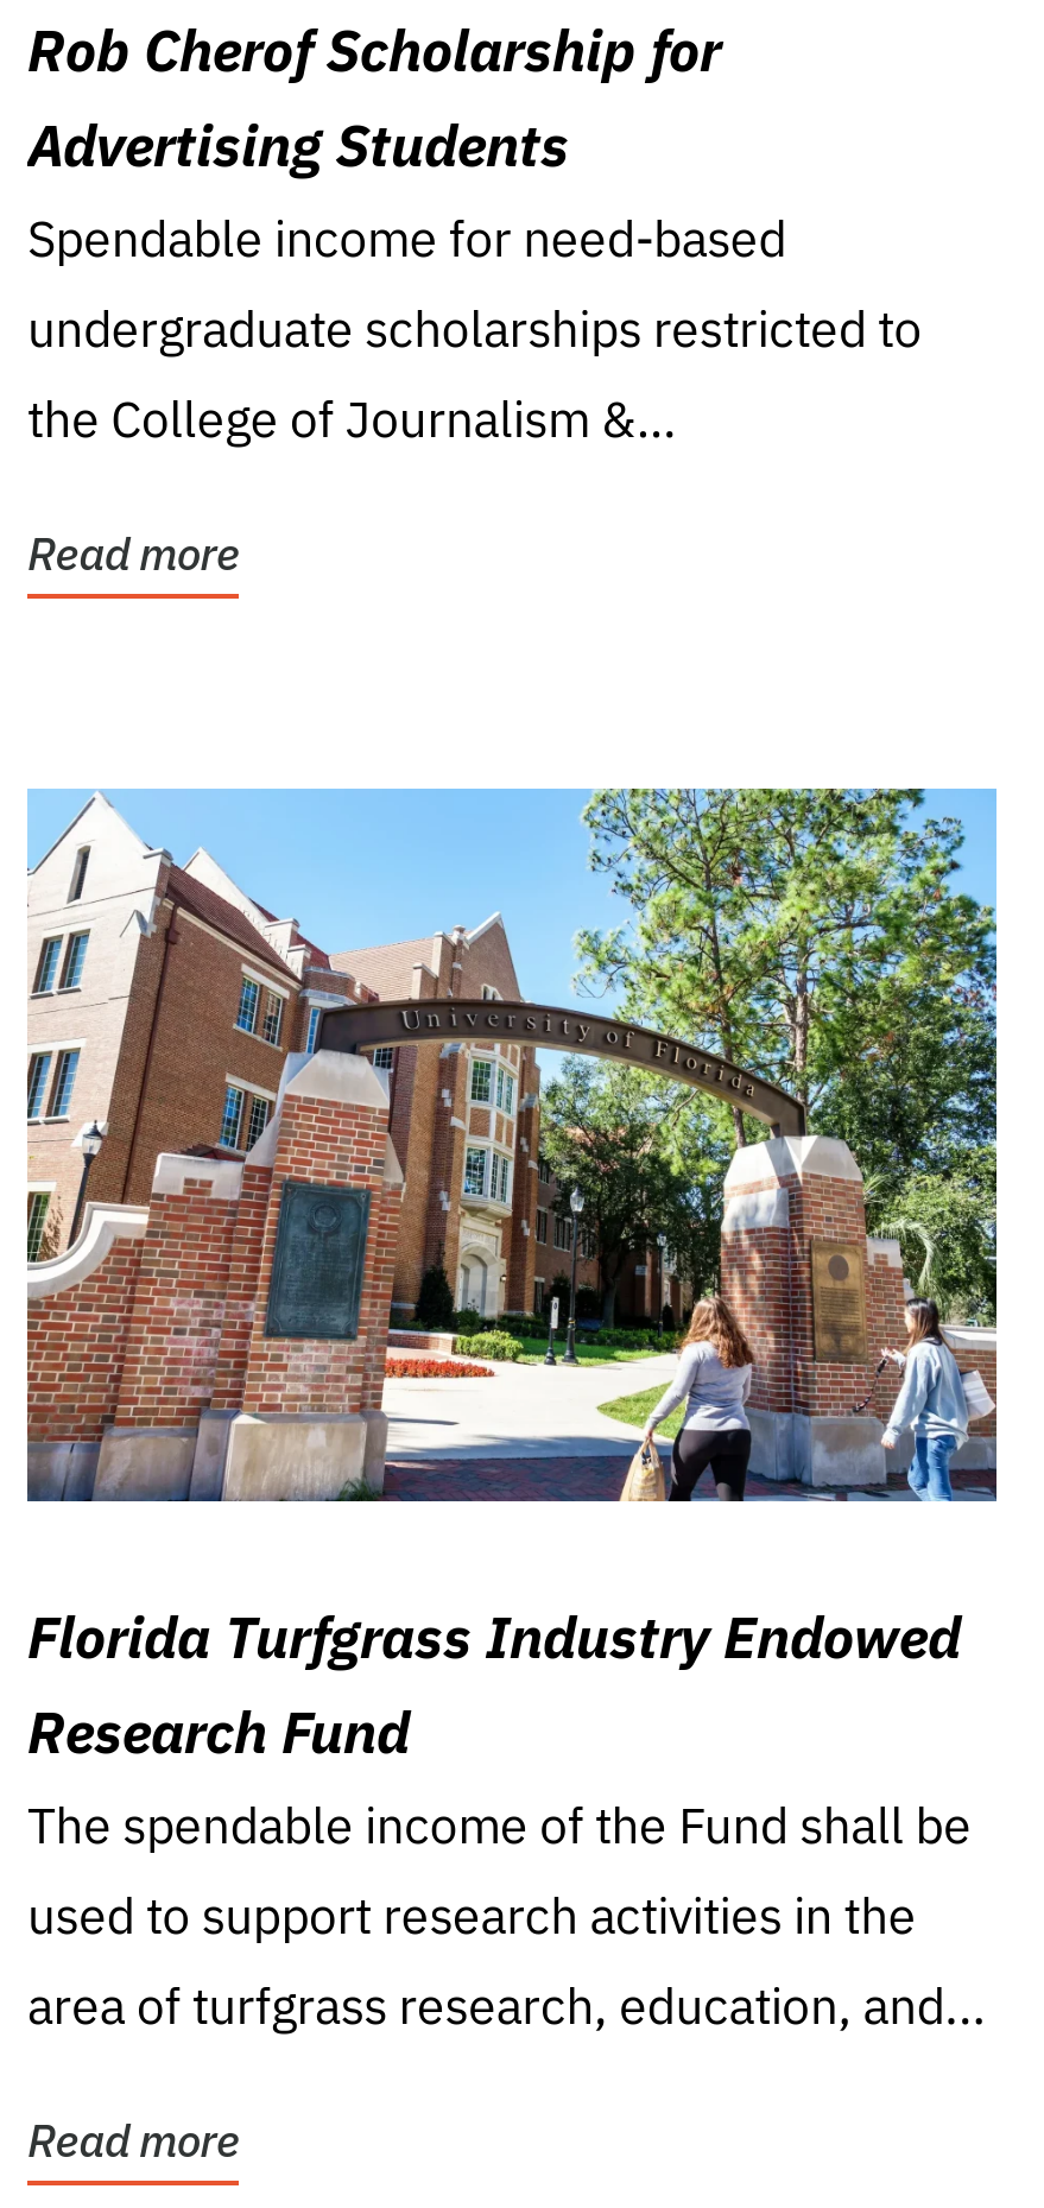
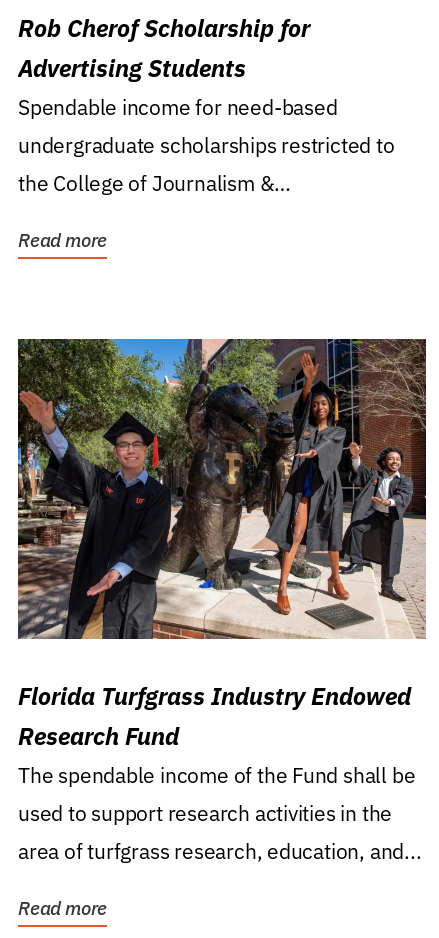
- [image]
+ [image]
